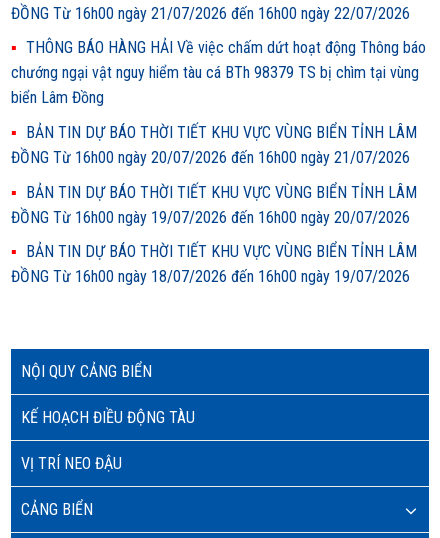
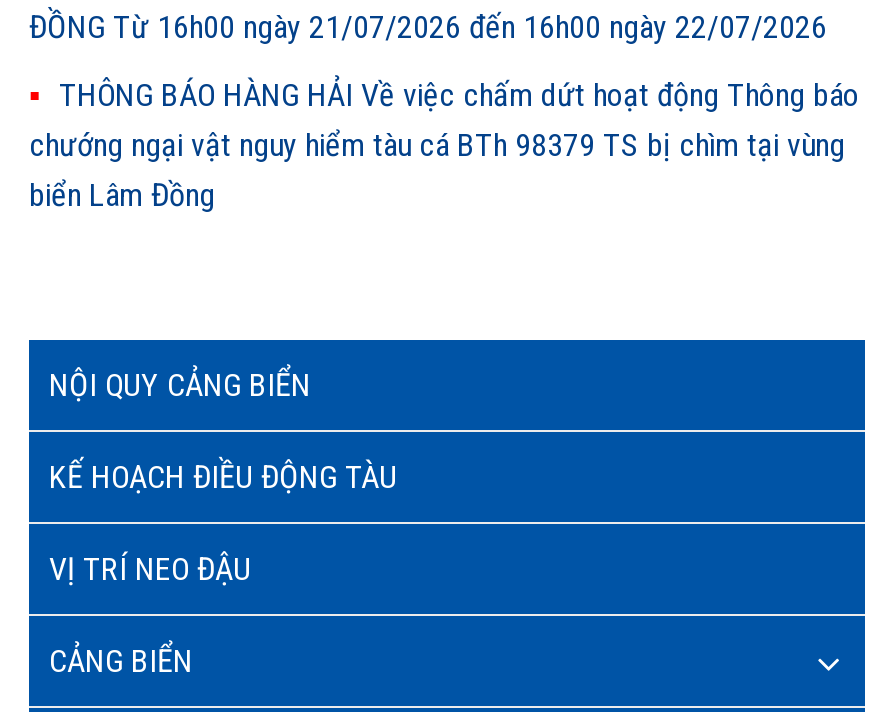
- BẢN TIN DỰ BÁO THỜI TIẾT KHU VỰC VÙNG BIỂN TỈNH LÂM
- ĐỒNG Từ 16h00 ngày 20/07/2026 đến 16h00 ngày 21/07/2026
- BẢN TIN DỰ BÁO THỜI TIẾT KHU VỰC VÙNG BIỂN TỈNH LÂM
- ĐỒNG Từ 16h00 ngày 19/07/2026 đến 16h00 ngày 20/07/2026
- BẢN TIN DỰ BÁO THỜI TIẾT KHU VỰC VÙNG BIỂN TỈNH LÂM
- ĐỒNG Từ 16h00 ngày 18/07/2026 đến 16h00 ngày 19/07/2026
